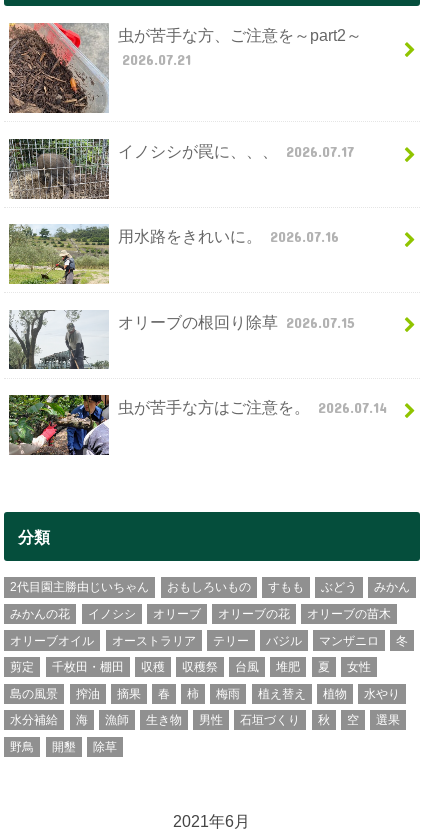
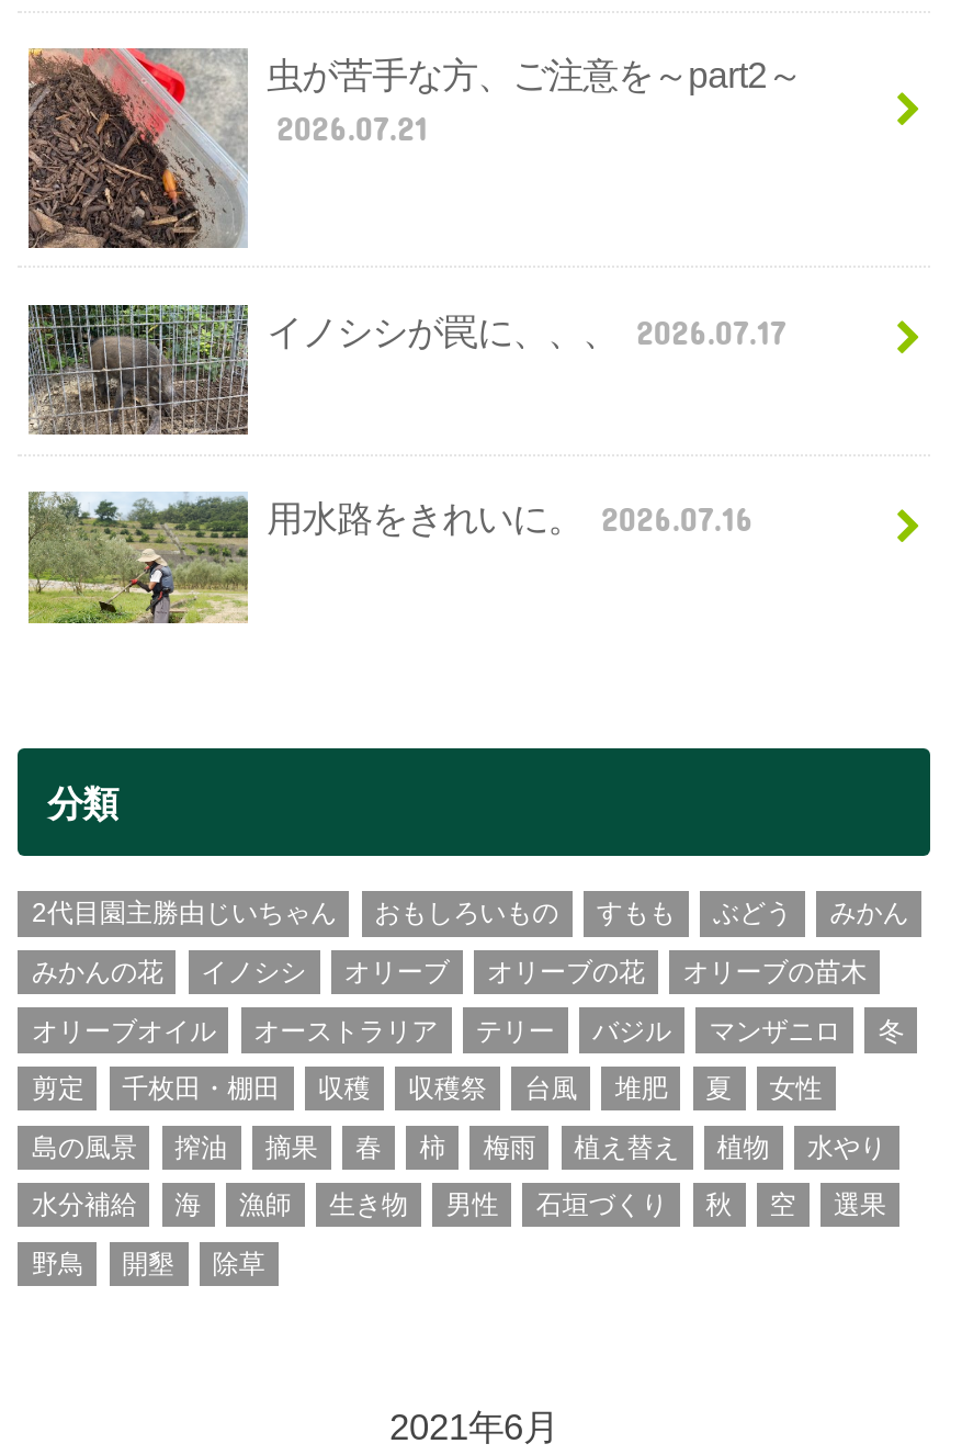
- [image]
- オリーブの根回り除草 2026.07.15

- [image]
- 虫が苦手な方はご注意を。 2026.07.14
